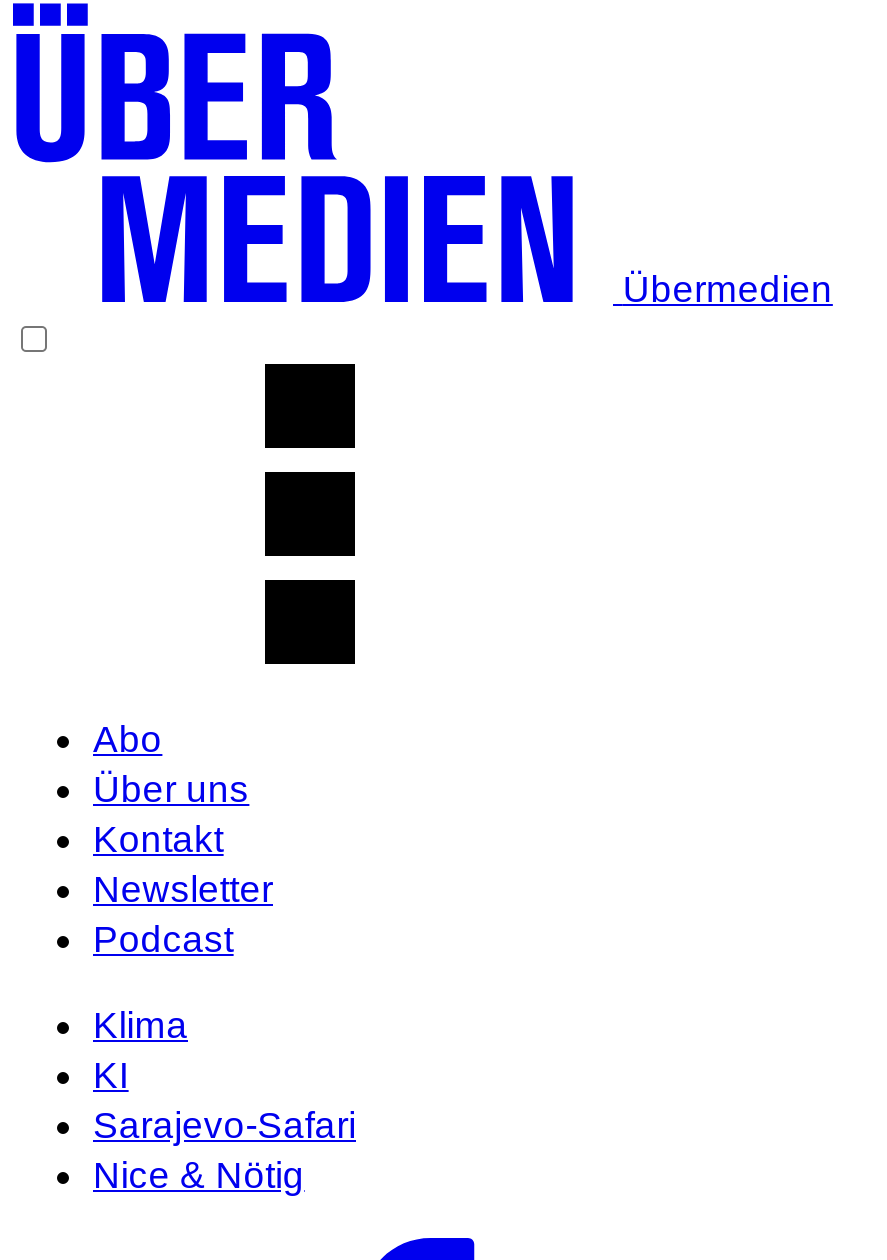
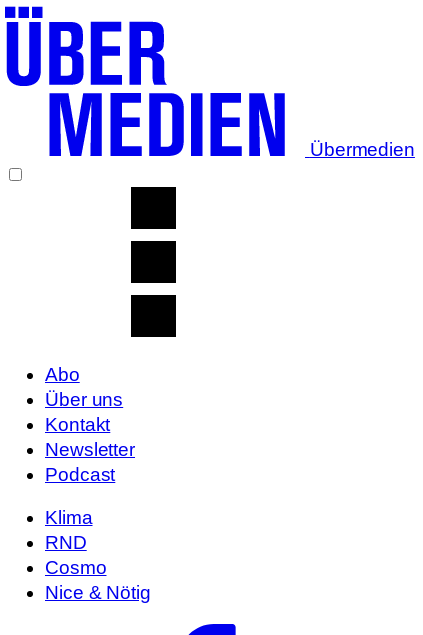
- KI
- Sarajevo-Safari
+ RND
+ Cosmo
